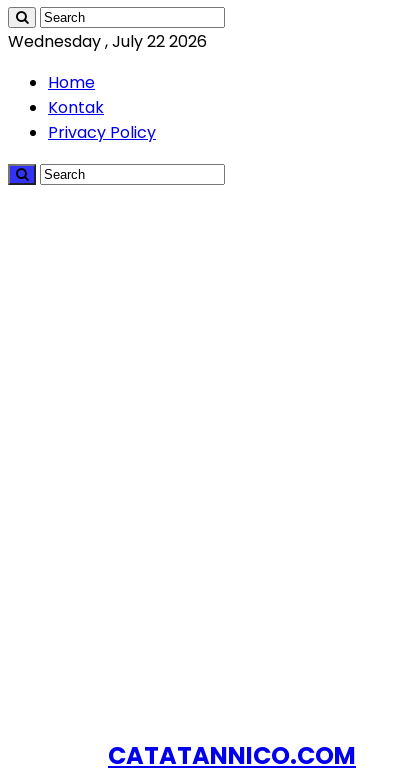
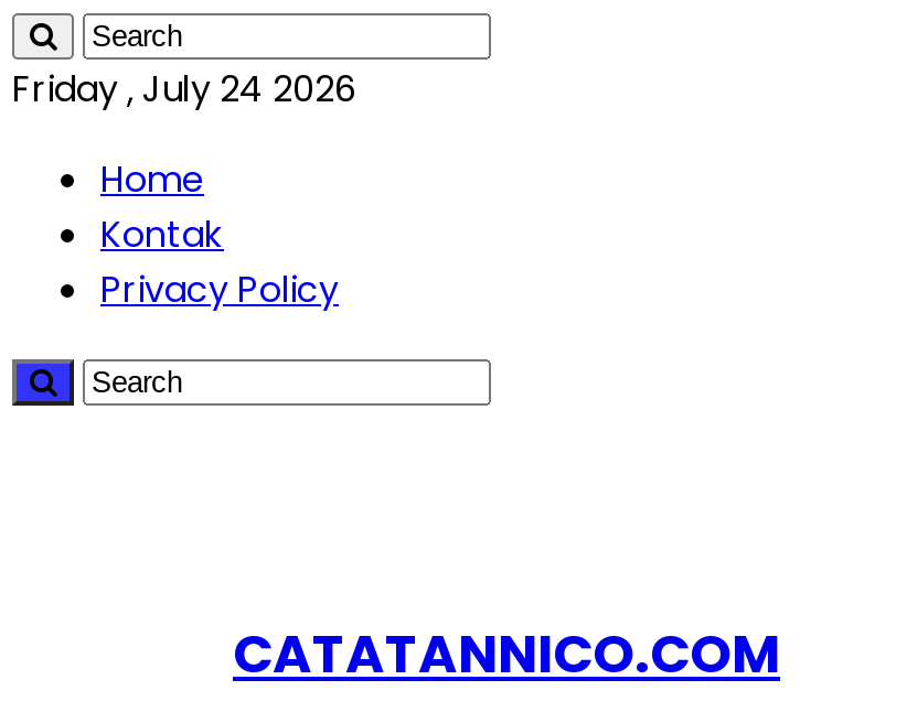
- Wednesday , July 22 2026
+ Friday , July 24 2026
